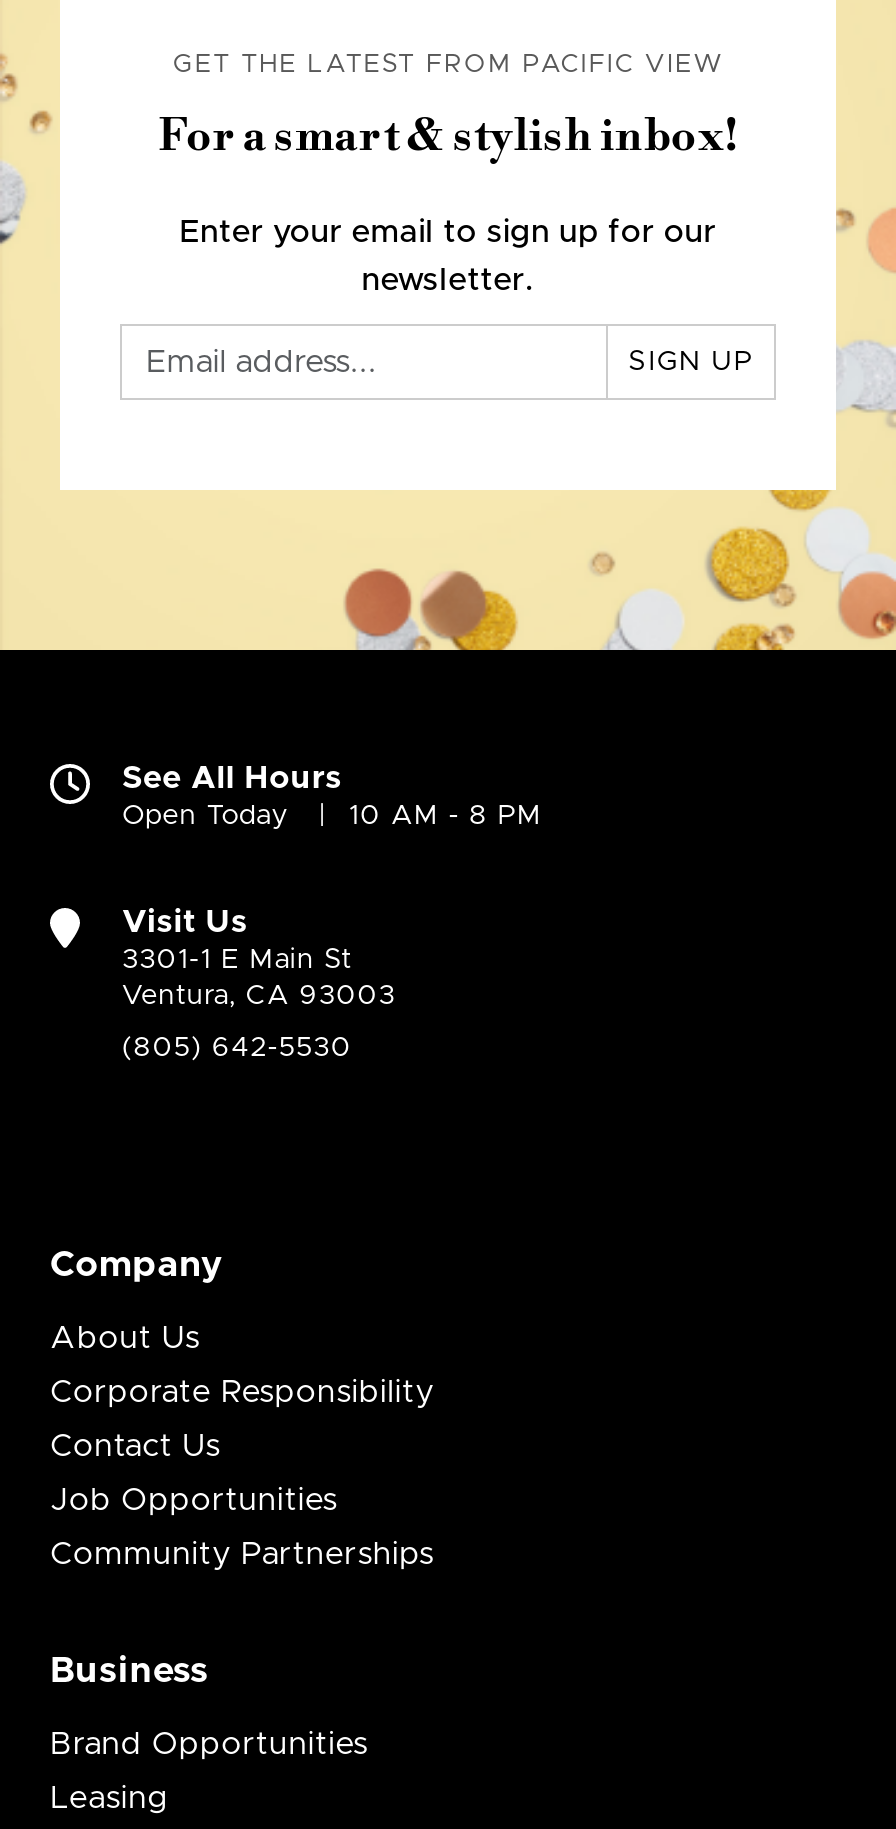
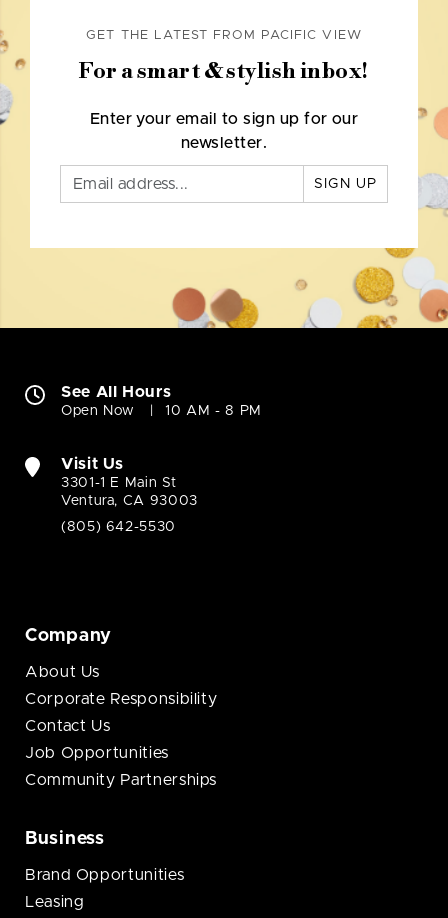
- Open Today
+ Open Now
